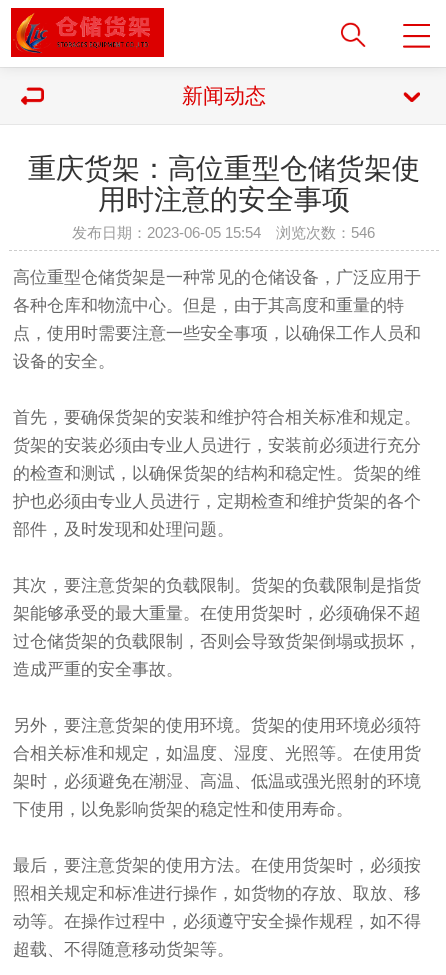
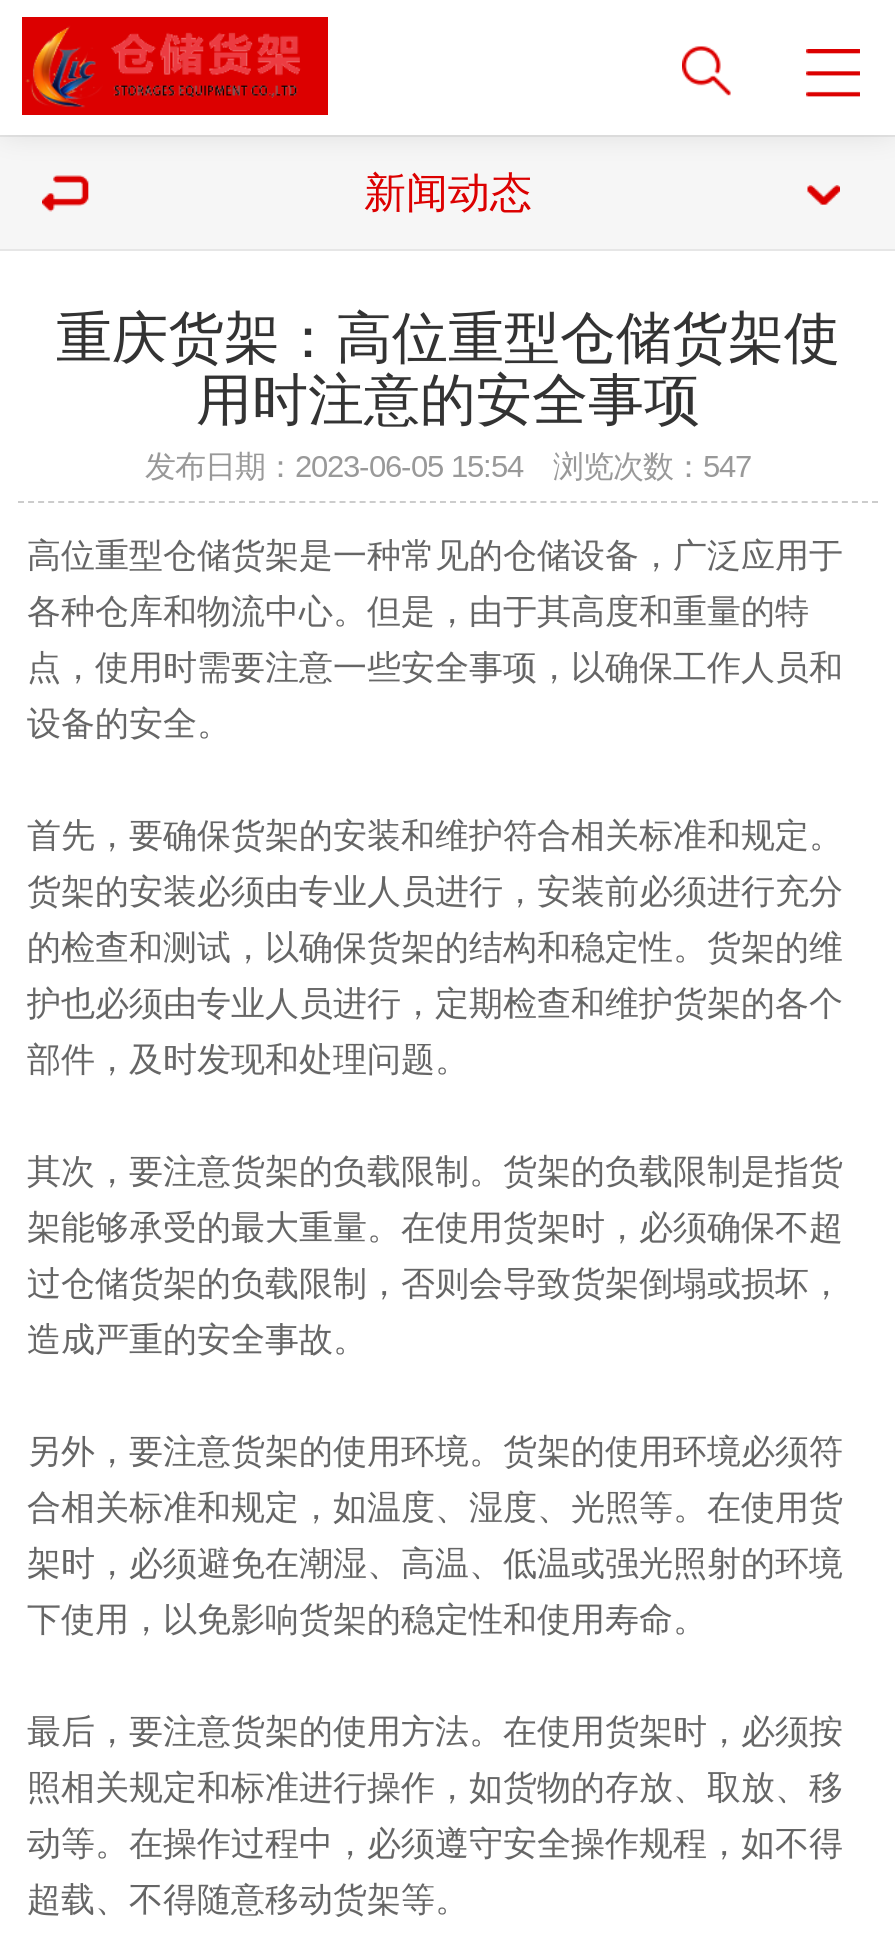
- 发布日期：2023-06-05 15:54 浏览次数：546
+ 发布日期：2023-06-05 15:54 浏览次数：547
